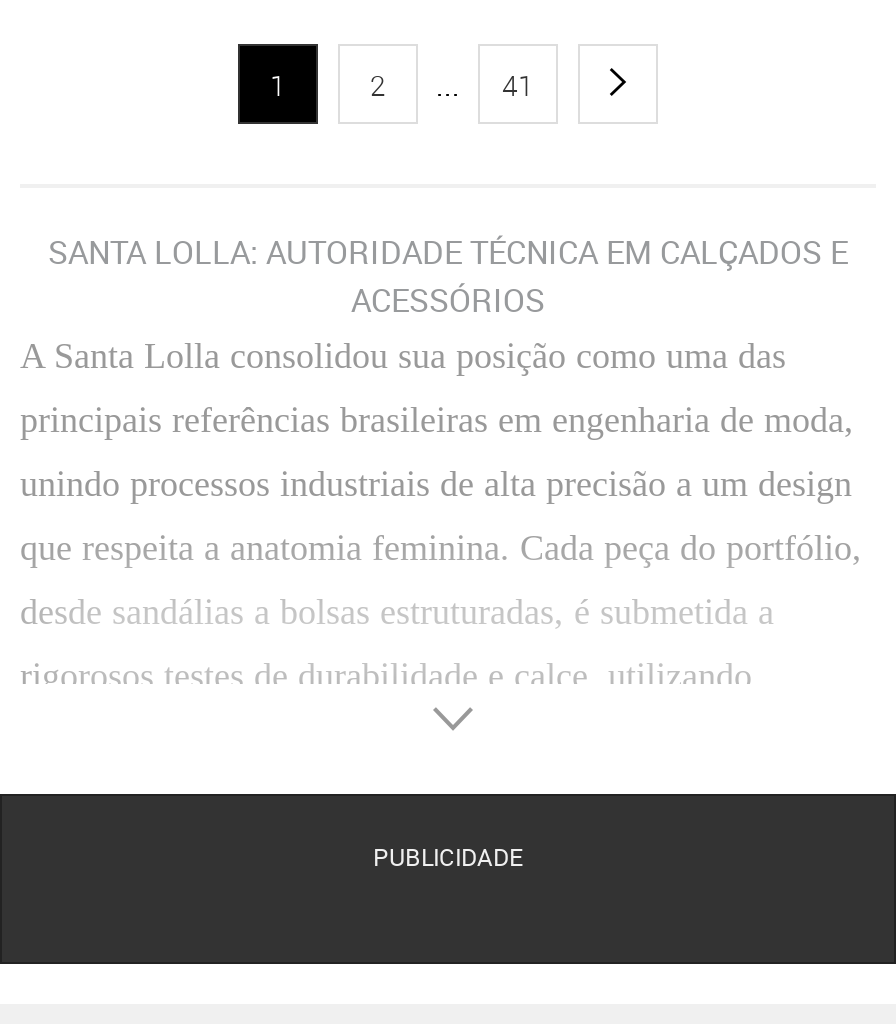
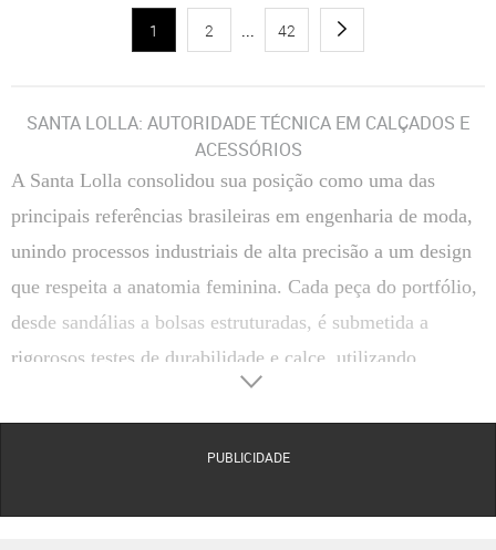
- 41
+ 42
